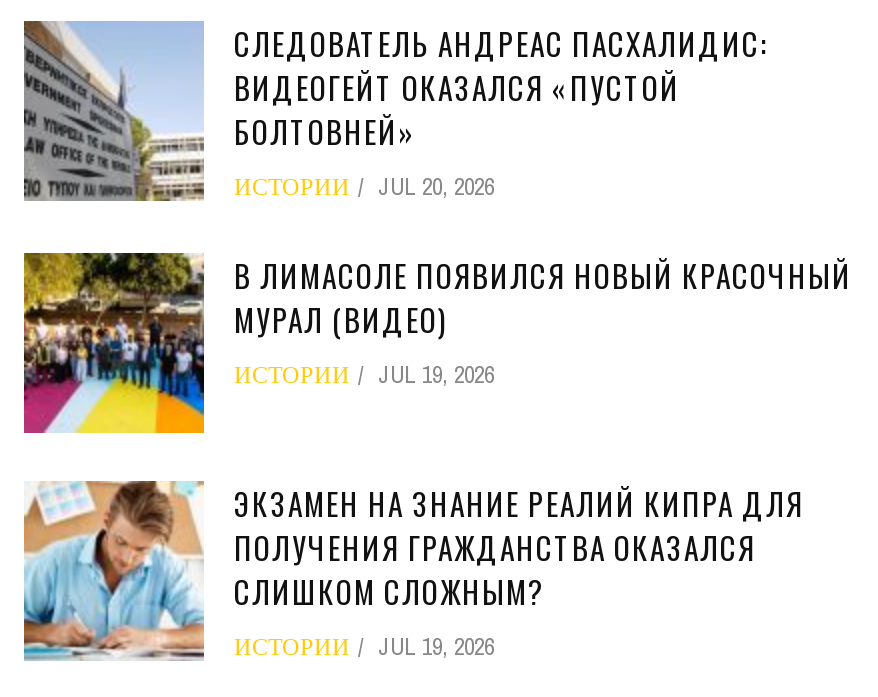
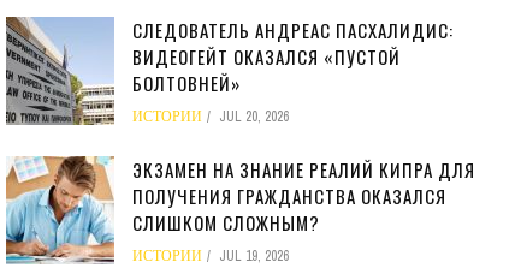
- [image]
- В ЛИМАСОЛЕ ПОЯВИЛСЯ НОВЫЙ КРАСОЧНЫЙ
- МУРАЛ (ВИДЕО)
- ИСТОРИИ
- JUL 19, 2026
